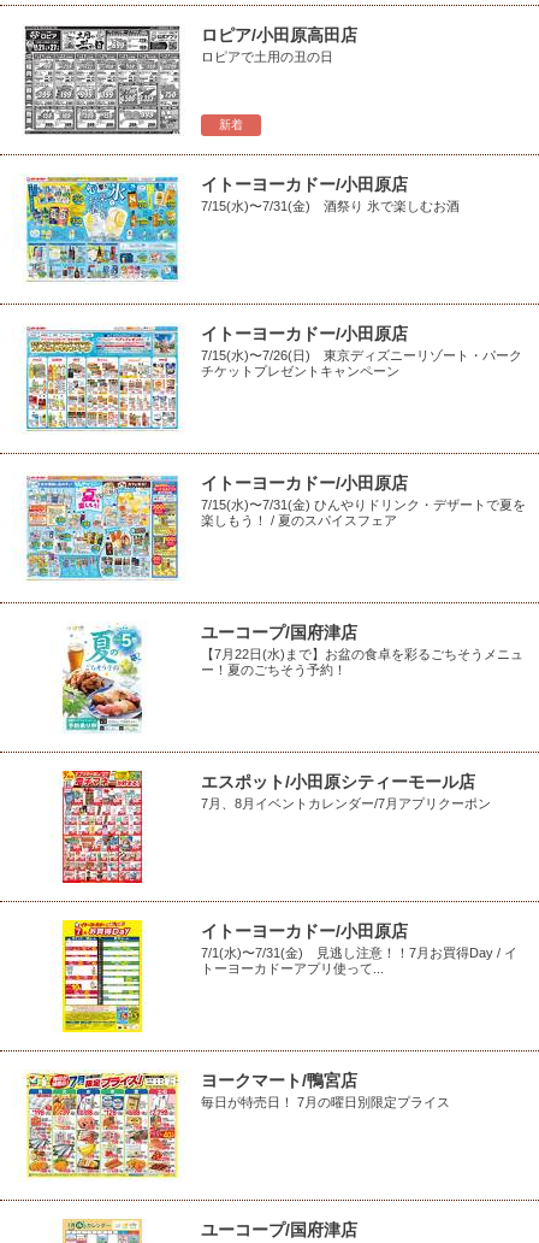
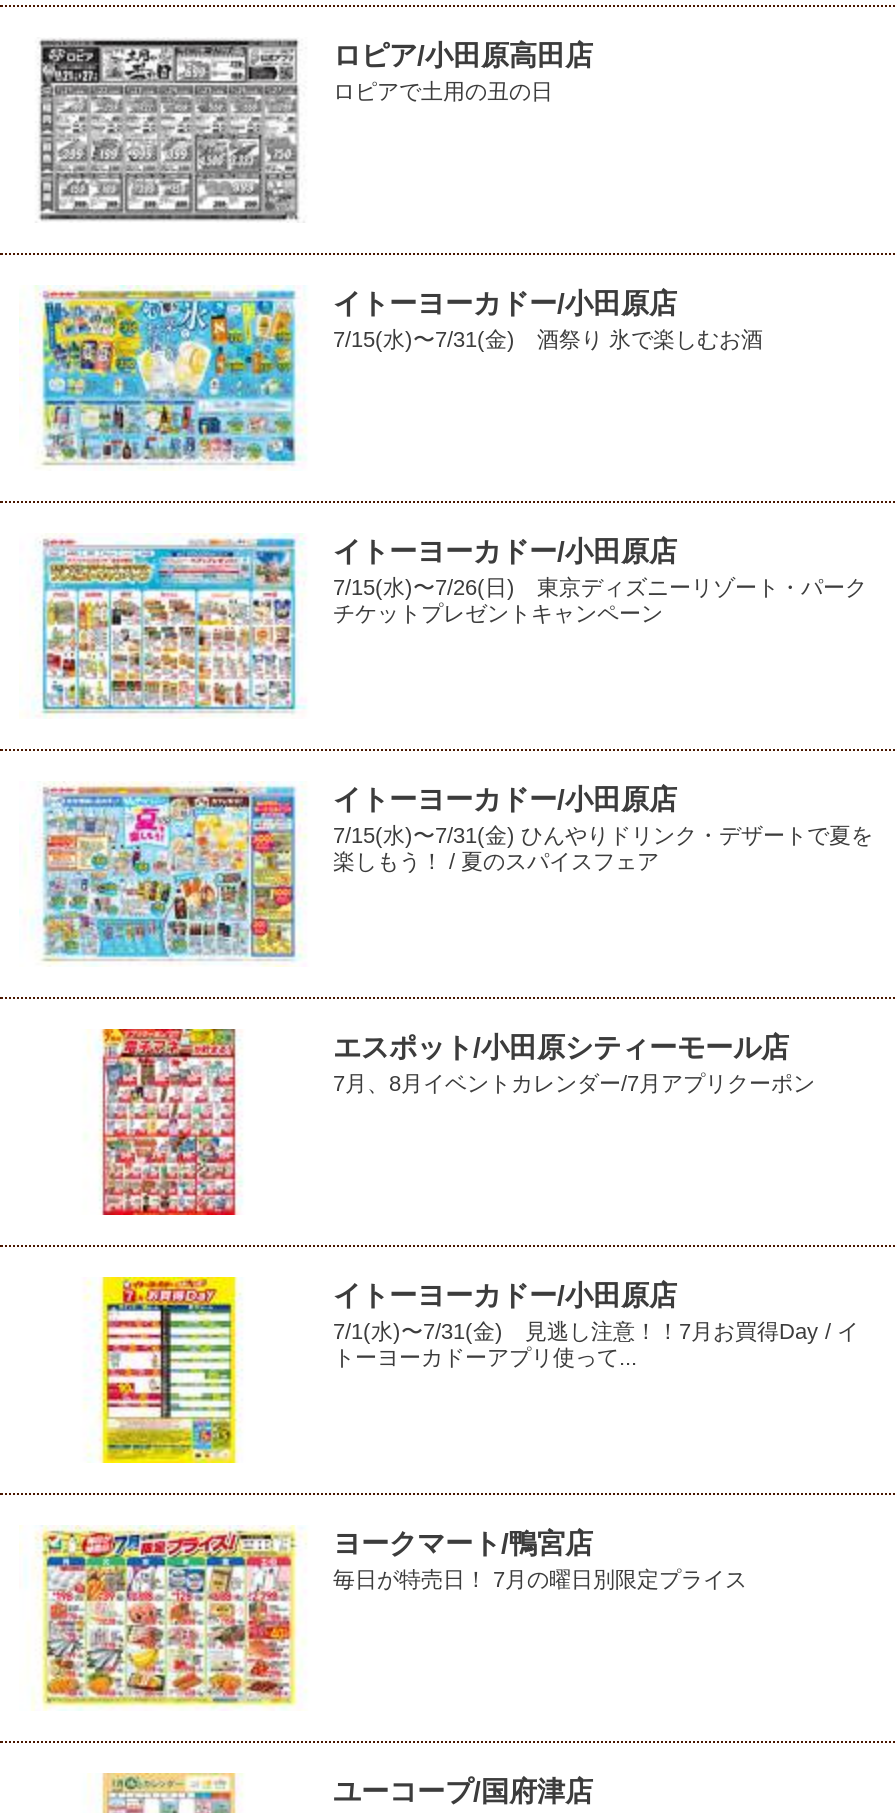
- 新着

- [image]

- ユーコープ/国府津店
- 【7月22日(水)まで】お盆の食卓を彩るごちそうメニュ
- ー！夏のごちそう予約！
